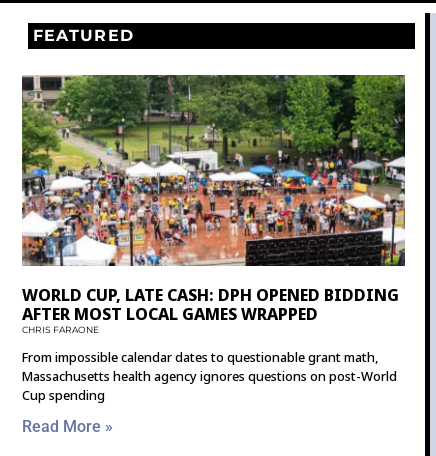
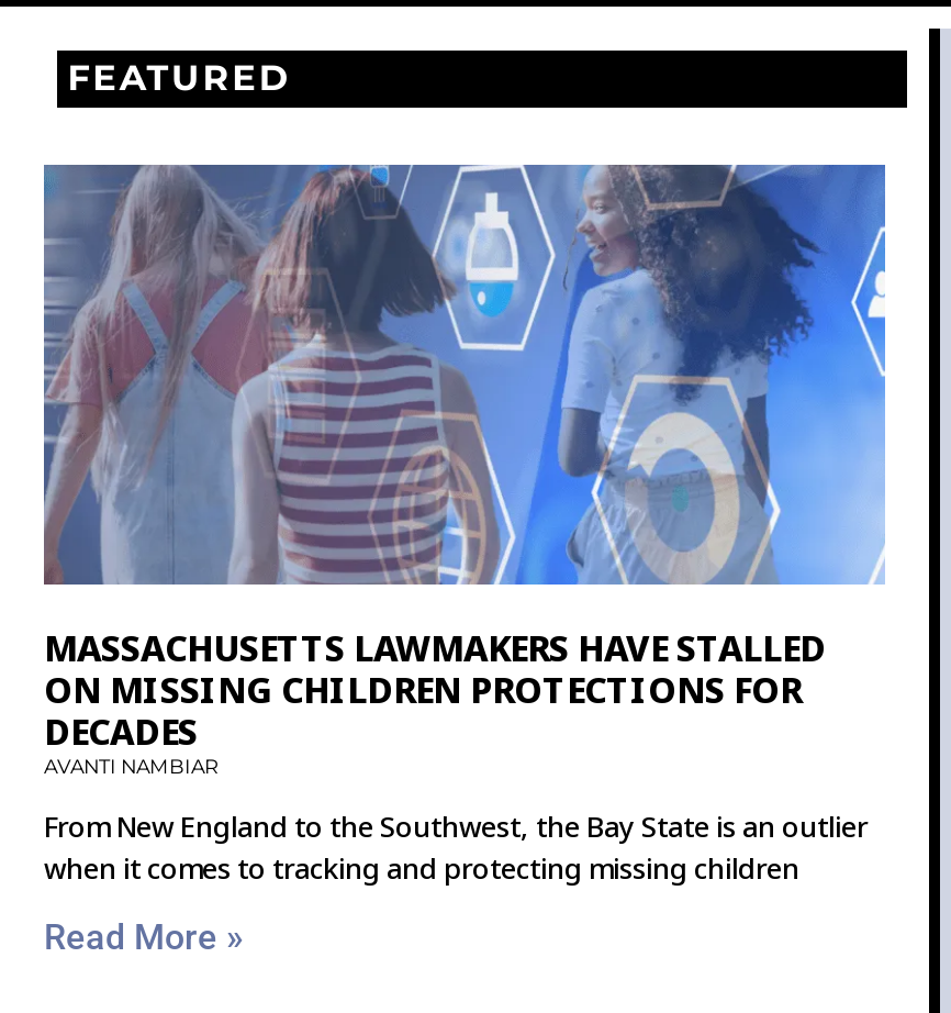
- [image]
- WORLD CUP, LATE CASH: DPH OPENED BIDDING
- AFTER MOST LOCAL GAMES WRAPPED
- CHRIS FARAONE
+ [image]
+ MASSACHUSETTS LAWMAKERS HAVE STALLED
+ ON MISSING CHILDREN PROTECTIONS FOR
+ DECADES
+ AVANTI NAMBIAR

- From impossible calendar dates to questionable grant math,
- Massachusetts health agency ignores questions on post-World
- Cup spending
+ From New England to the Southwest, the Bay State is an outlier
+ when it comes to tracking and protecting missing children
